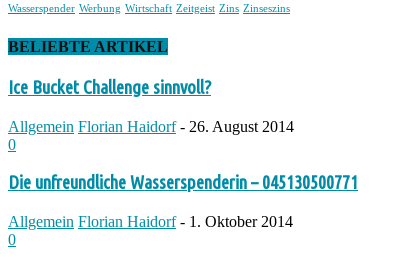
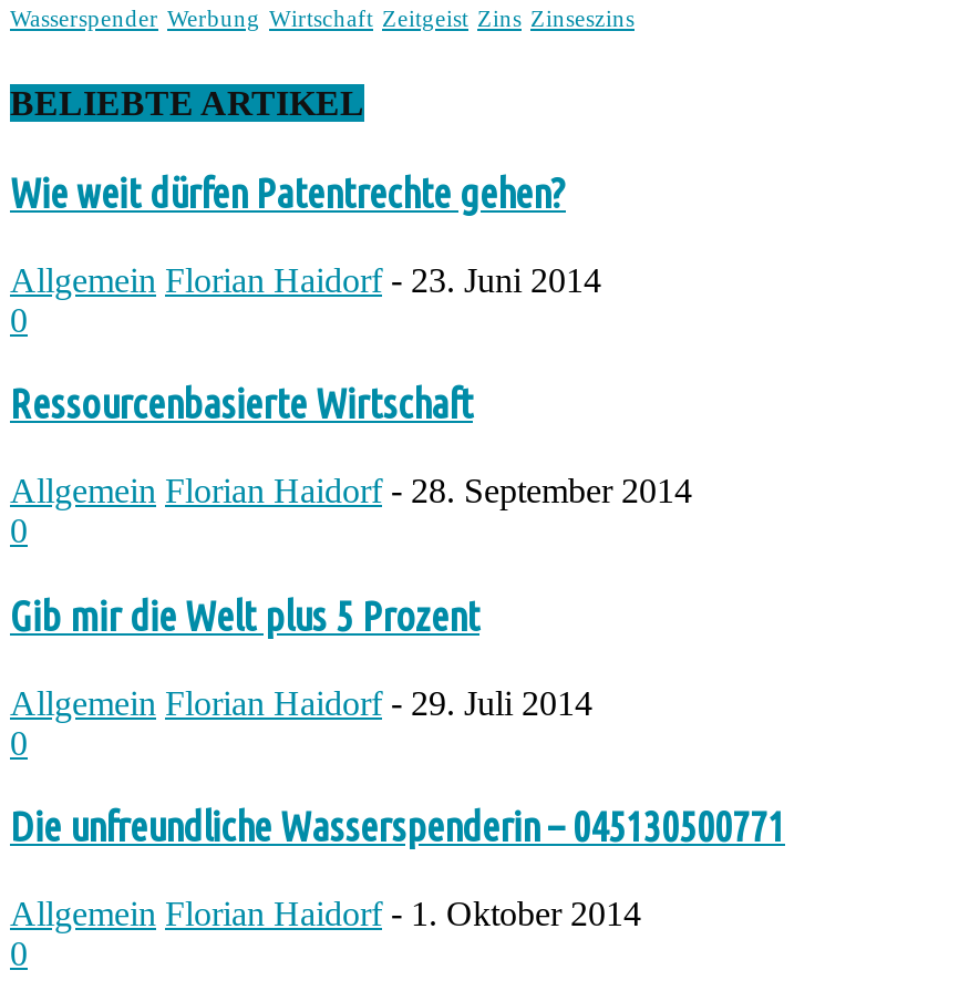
- Ice Bucket Challenge sinnvoll?
- Allgemein Florian Haidorf - 26. August 2014
+ Wie weit dürfen Patentrechte gehen?
+ Allgemein Florian Haidorf - 23. Juni 2014
+ 0
+ Ressourcenbasierte Wirtschaft
+ Allgemein Florian Haidorf - 28. September 2014
+ 0
+ Gib mir die Welt plus 5 Prozent
+ Allgemein Florian Haidorf - 29. Juli 2014
